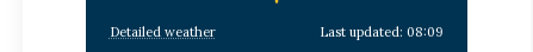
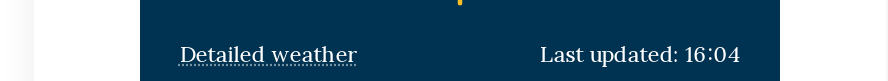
- Last updated: 08:09
+ Last updated: 16:04
